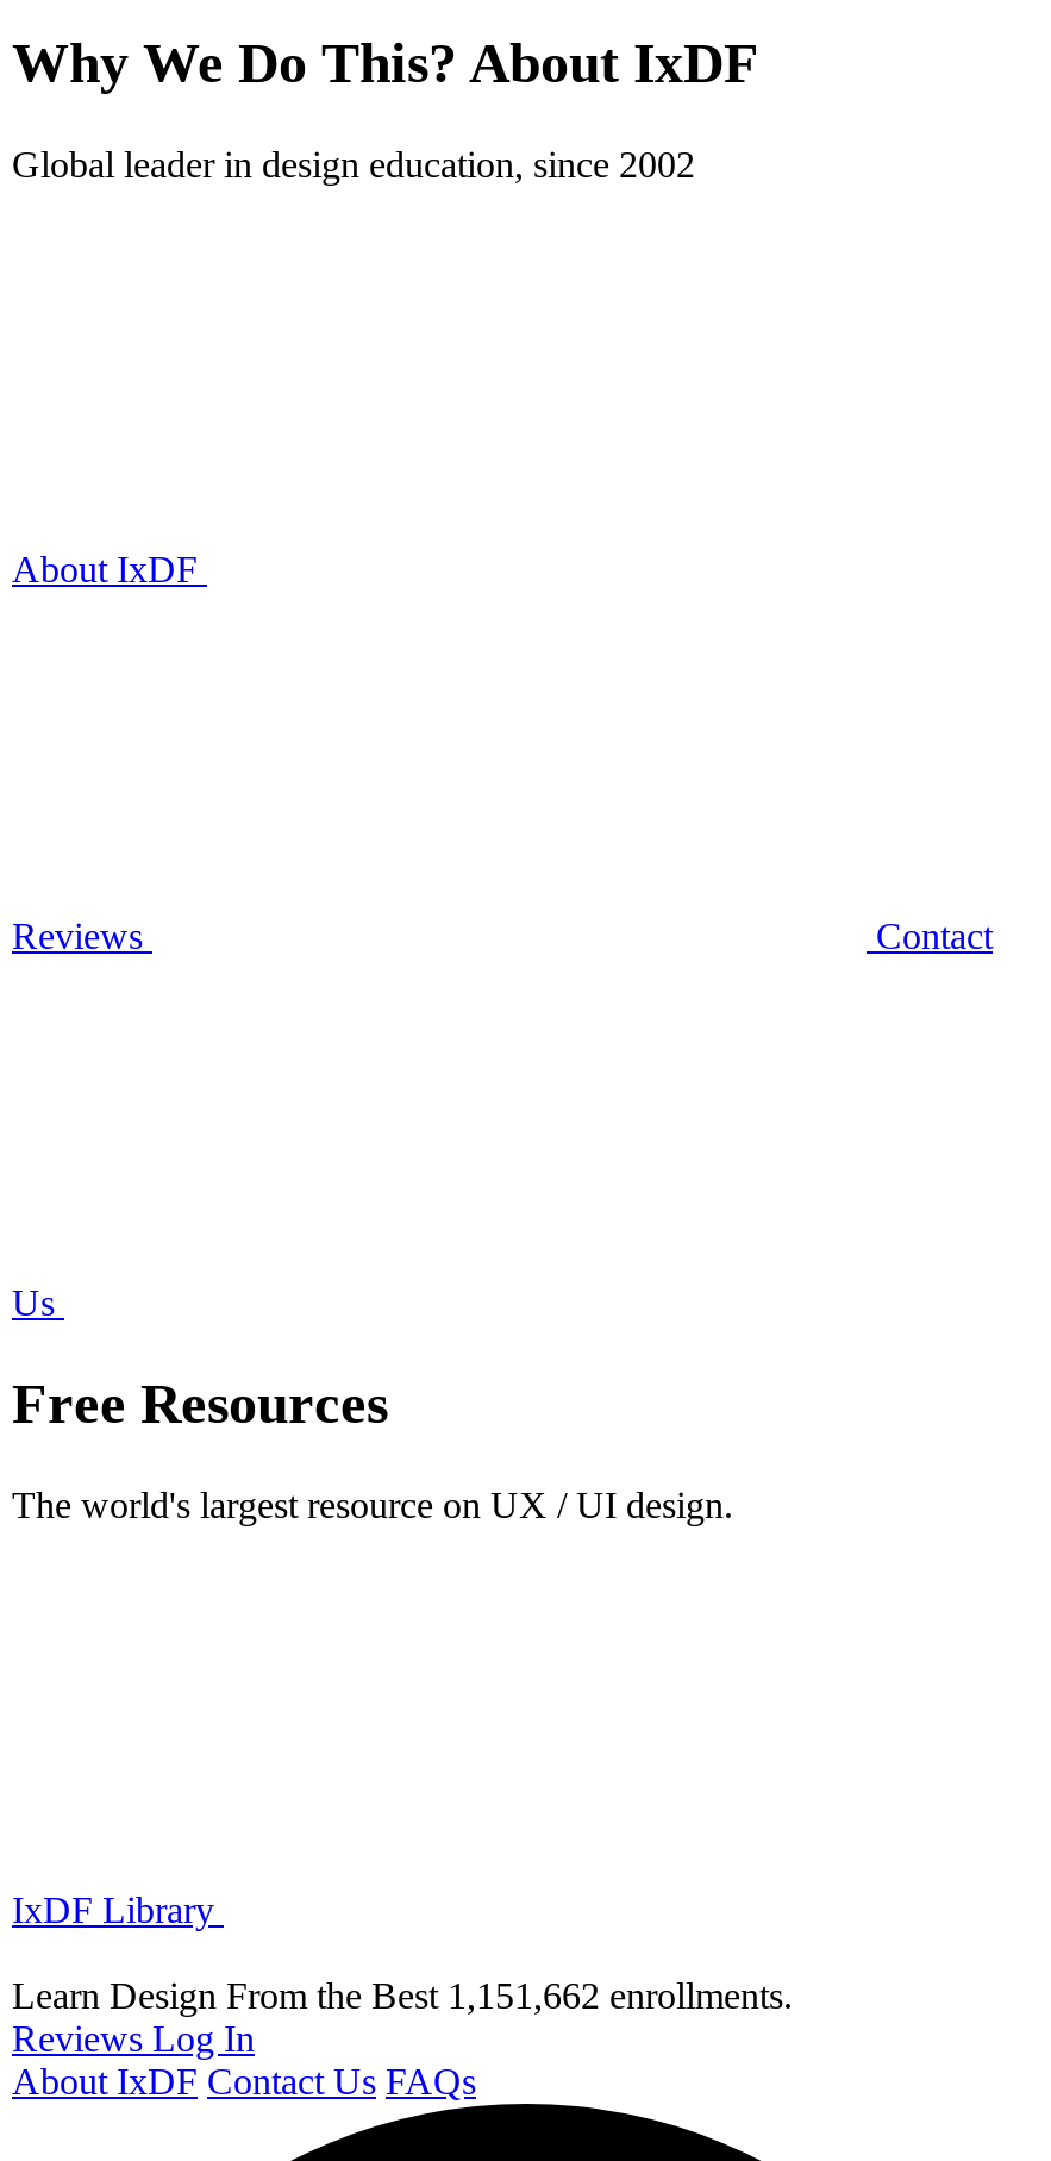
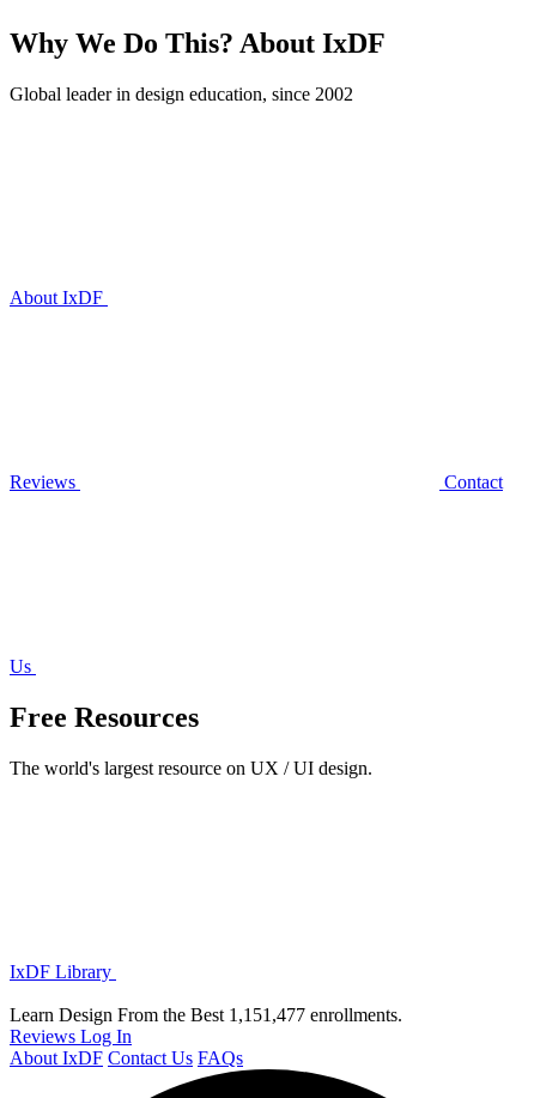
- Learn Design From the Best 1,151,662 enrollments.
+ Learn Design From the Best 1,151,477 enrollments.
